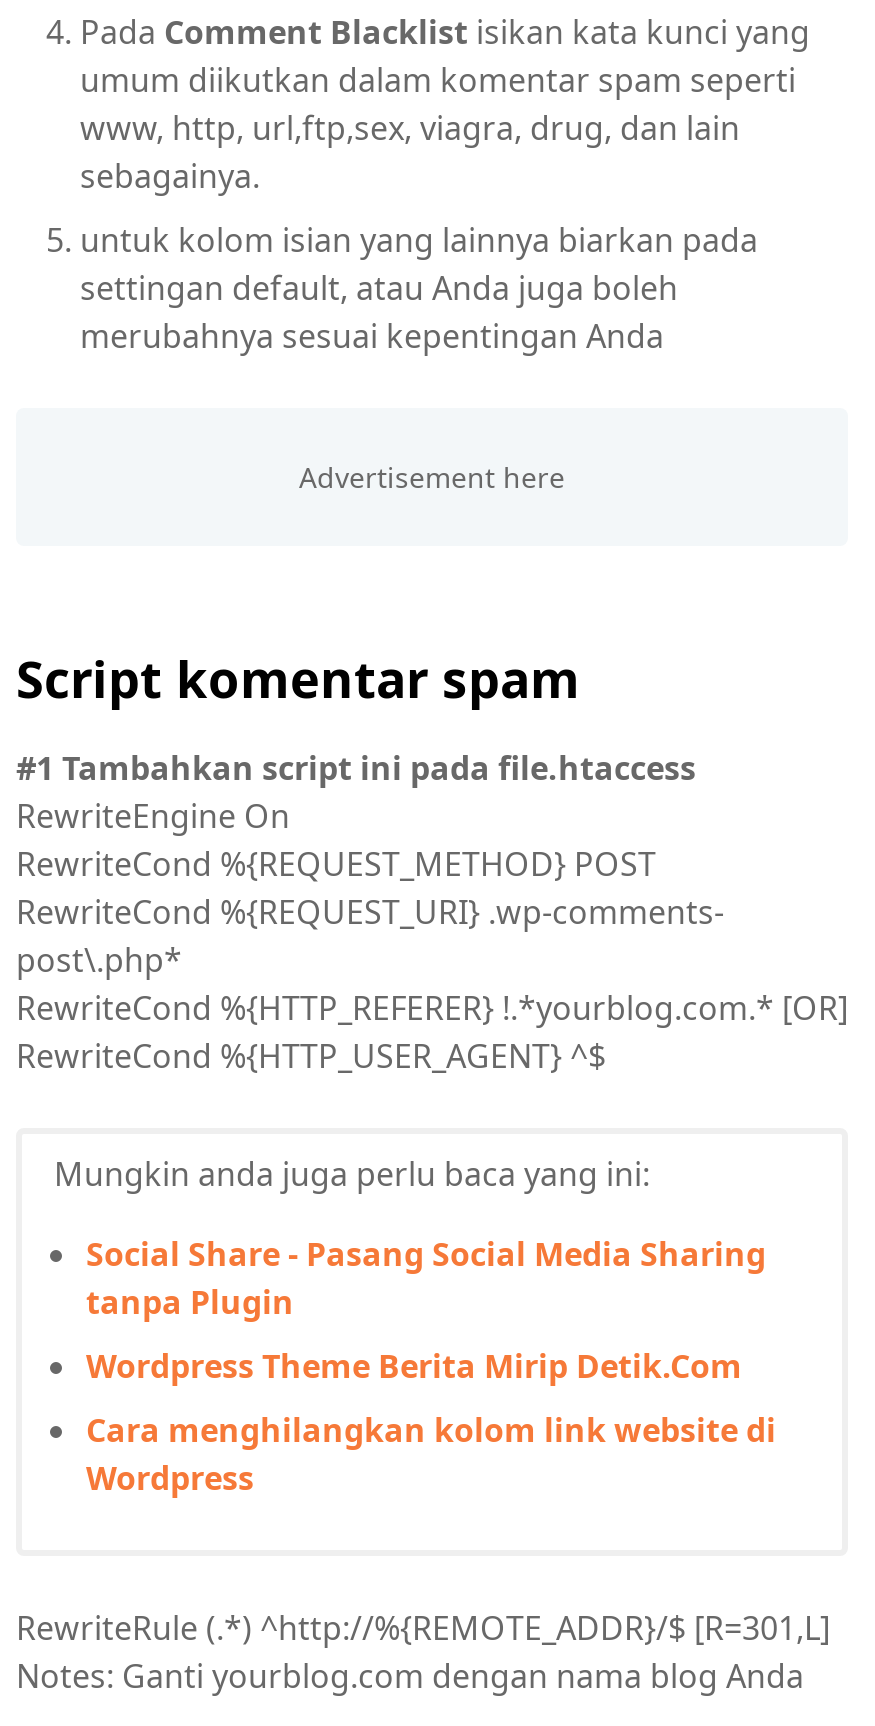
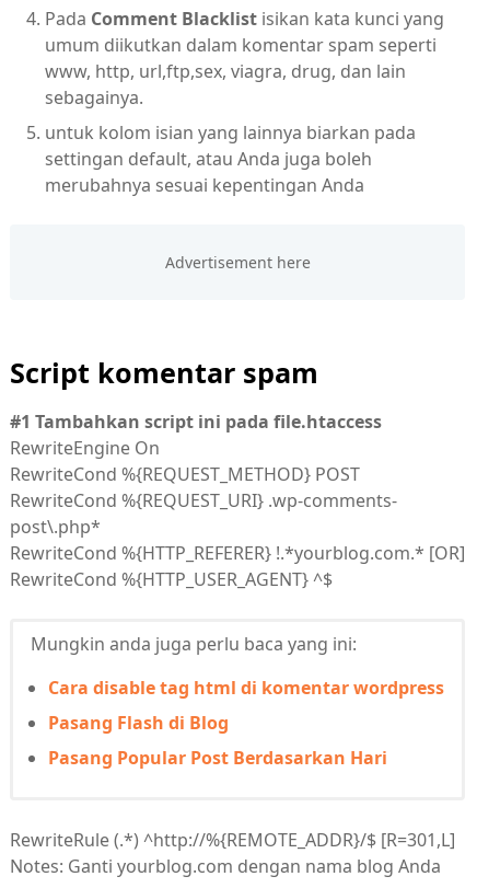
- Social Share - Pasang Social Media Sharing
- tanpa Plugin
+ Cara disable tag html di komentar wordpress

- Wordpress Theme Berita Mirip Detik.Com
+ Pasang Flash di Blog

- Cara menghilangkan kolom link website di
- Wordpress
+ Pasang Popular Post Berdasarkan Hari
